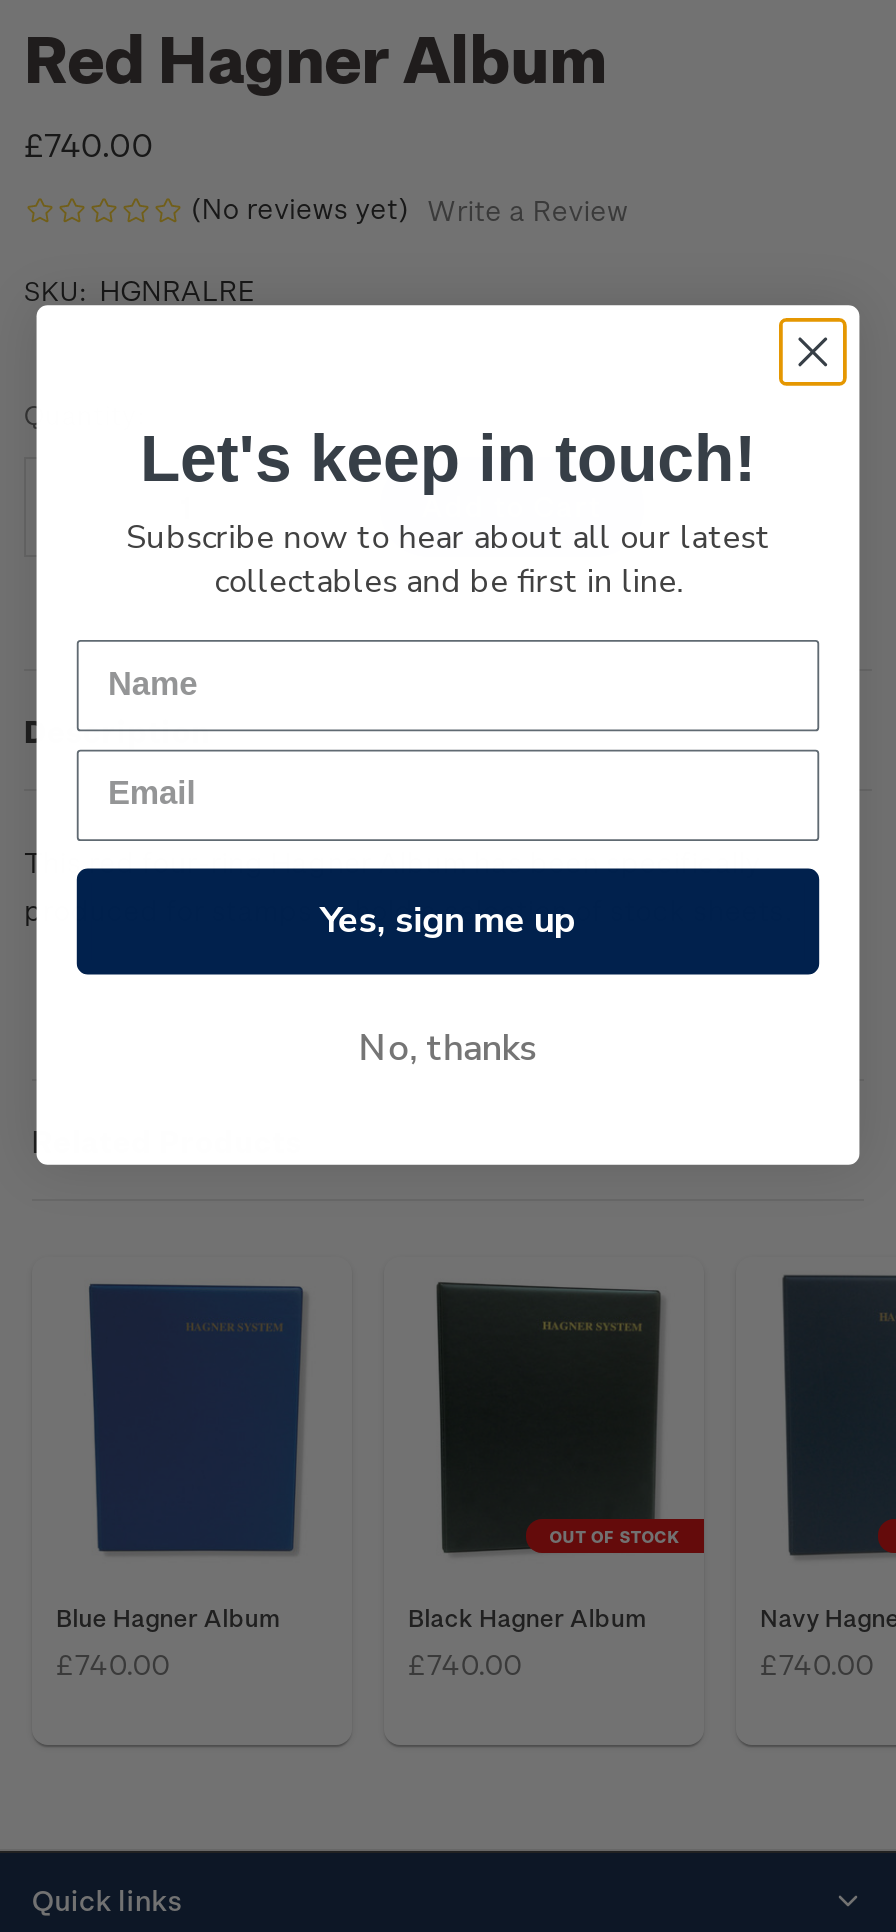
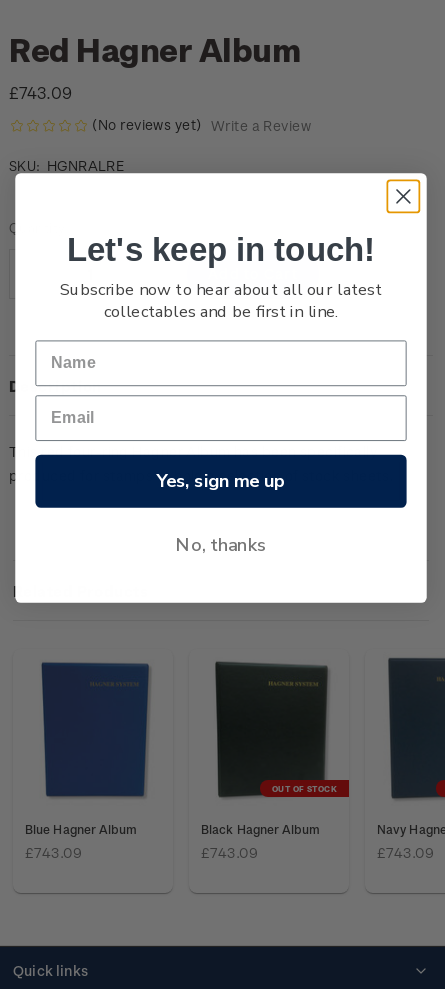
- £740.00
+ £743.09

- £740.00
+ £743.09

- £740.00
+ £743.09

- £740.00
+ £743.09
